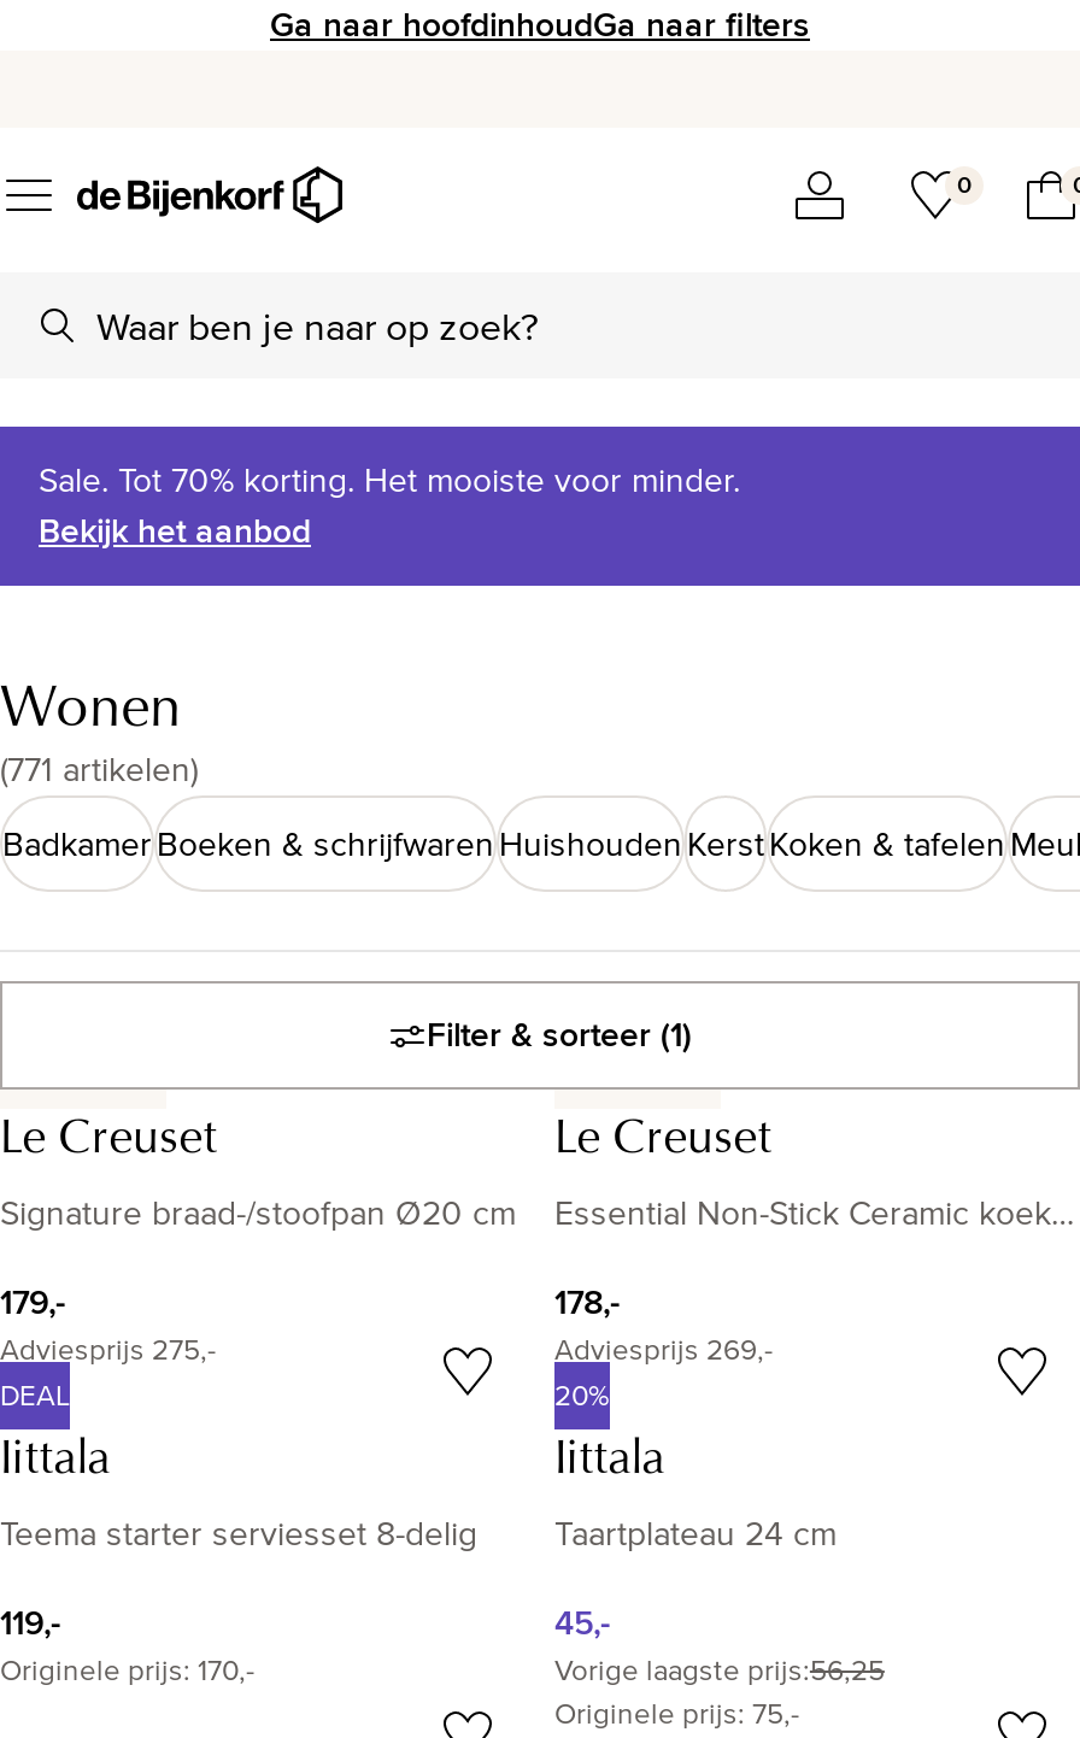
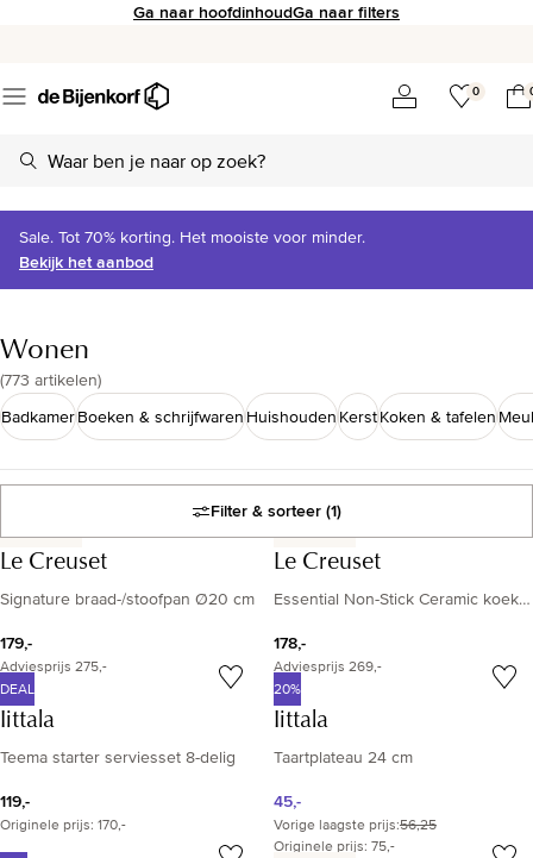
- (771 artikelen)
+ (773 artikelen)
